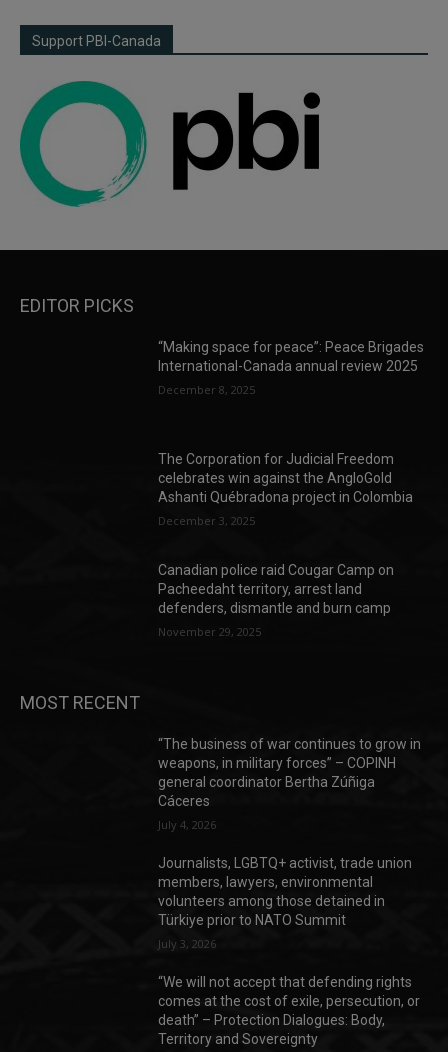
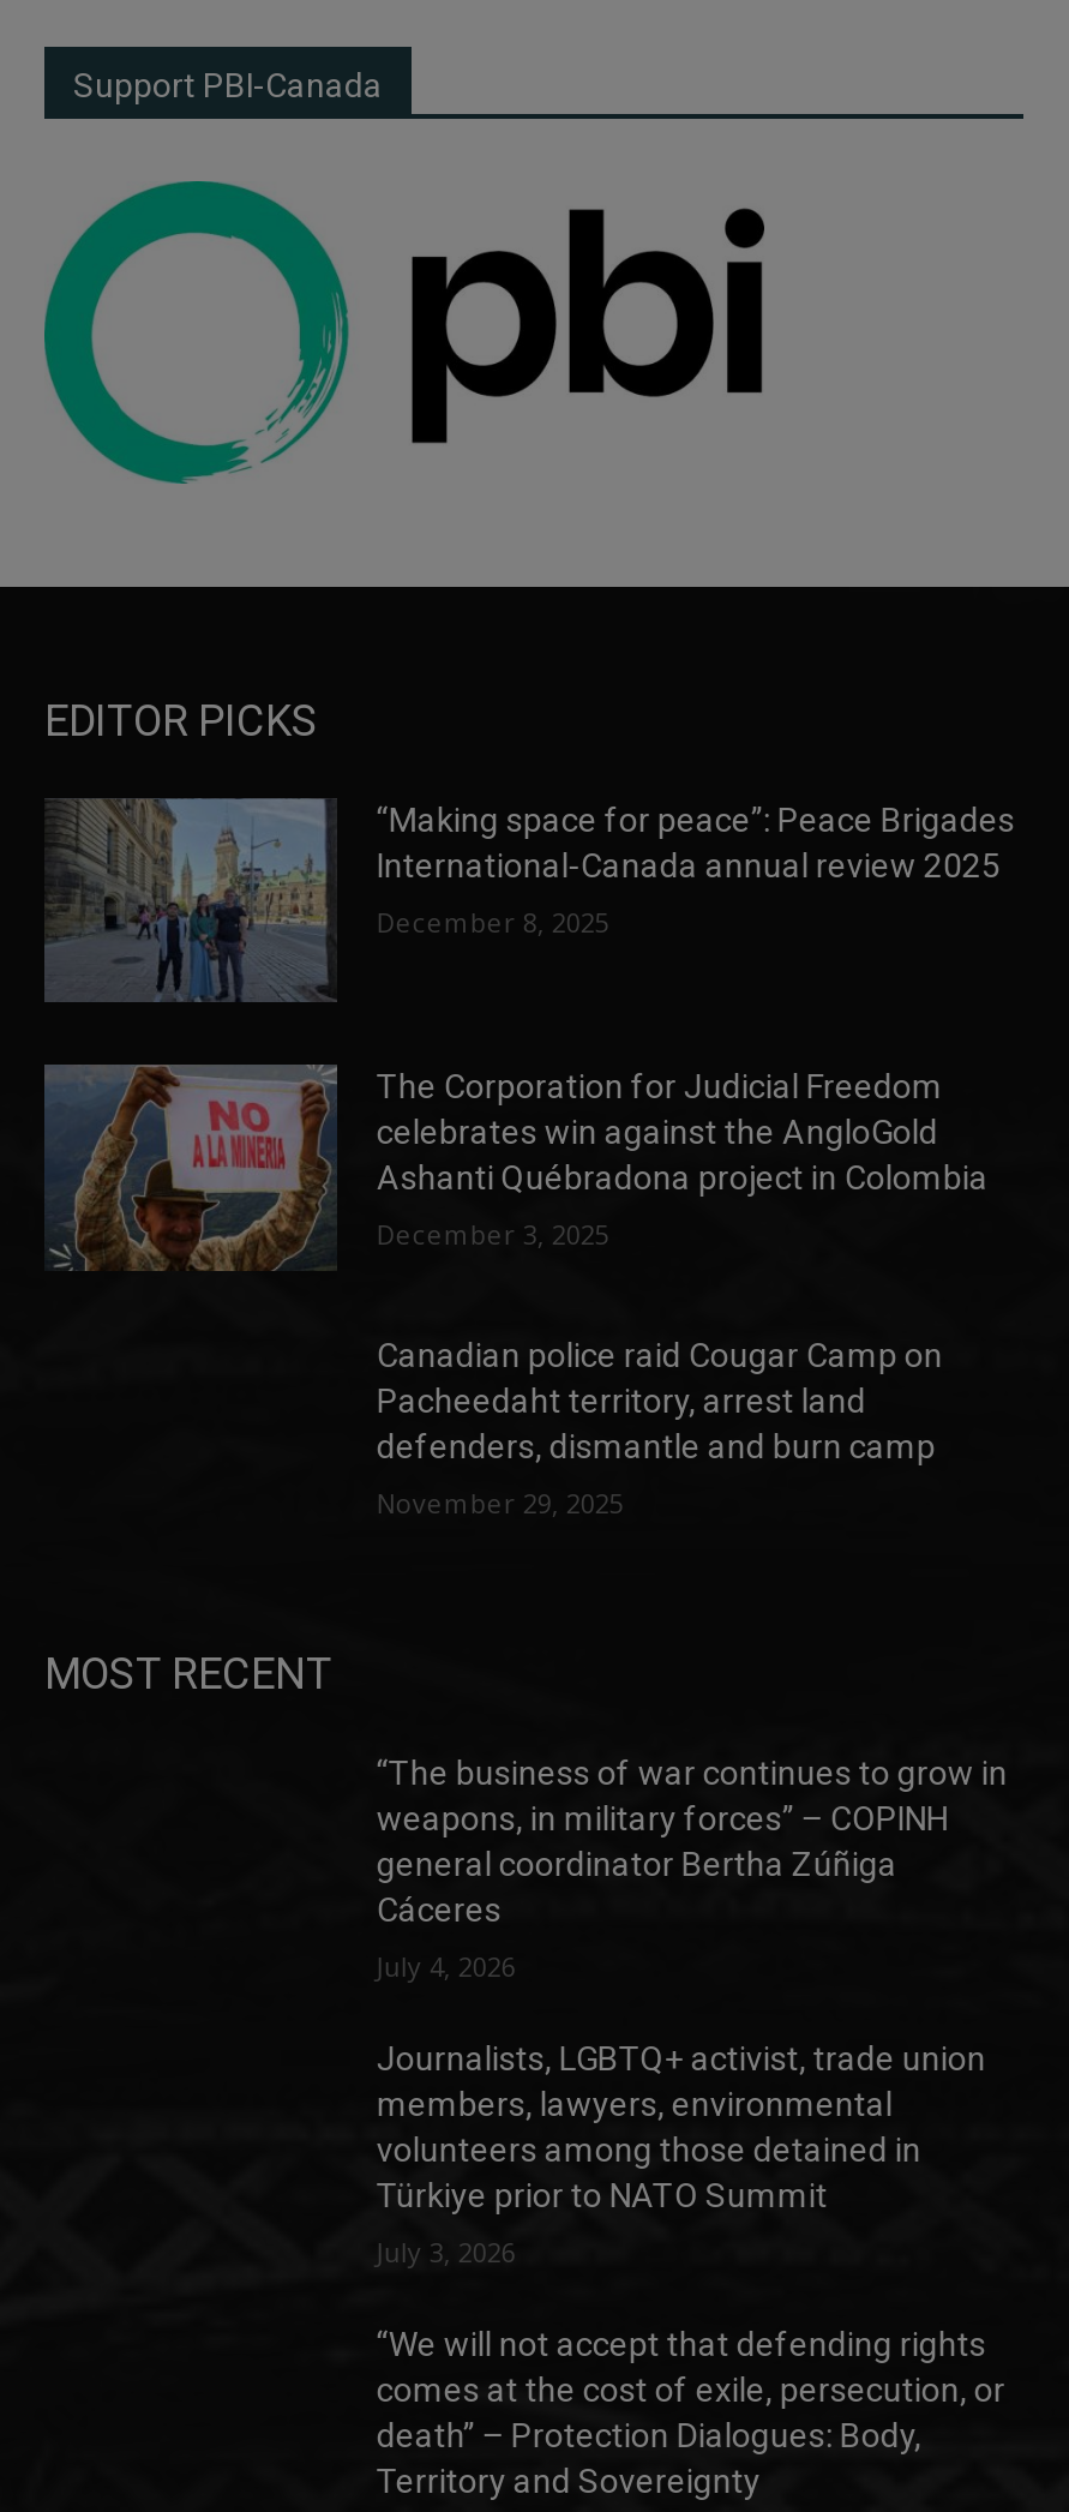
+ [image]

+ [image]
